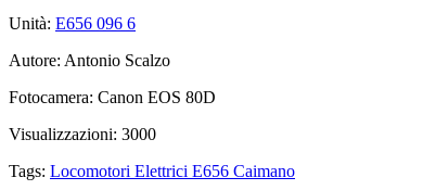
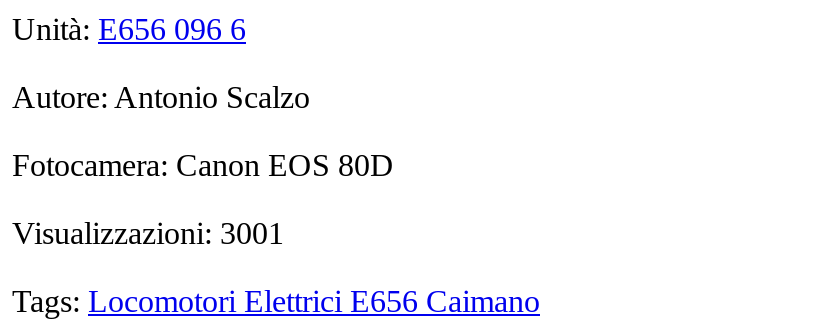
- Visualizzazioni: 3000
+ Visualizzazioni: 3001
